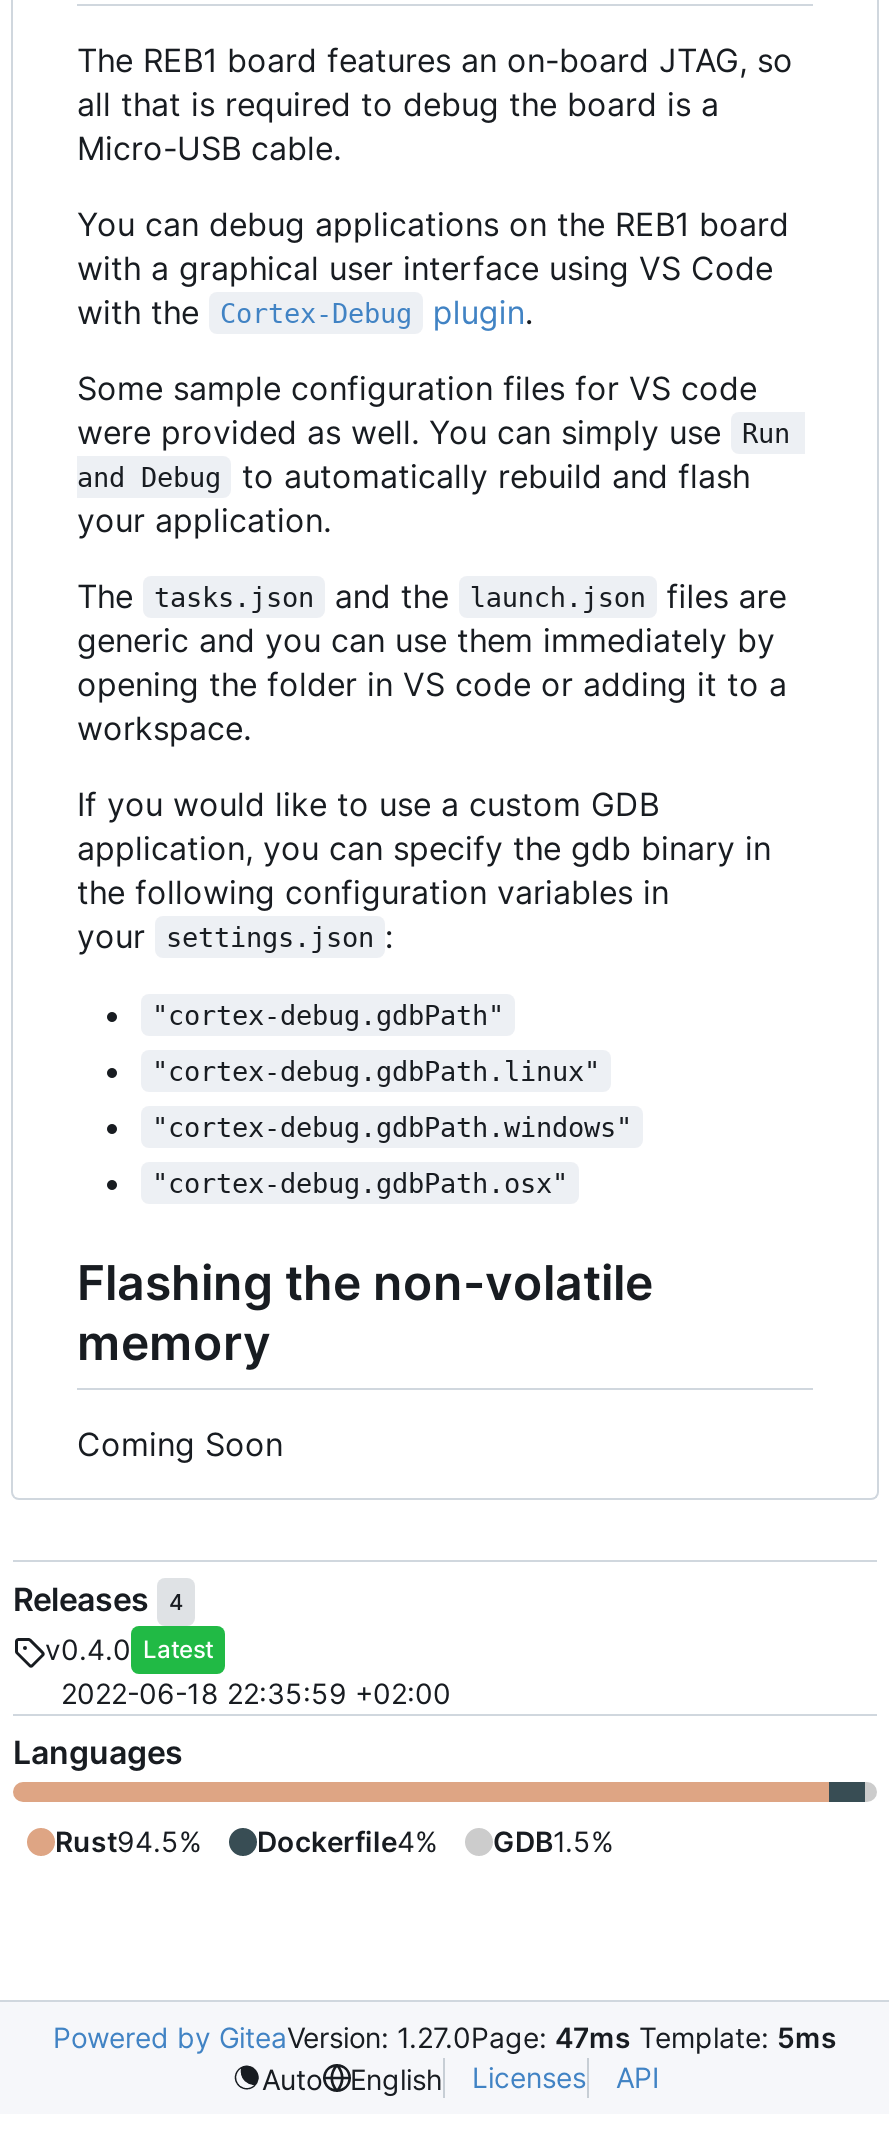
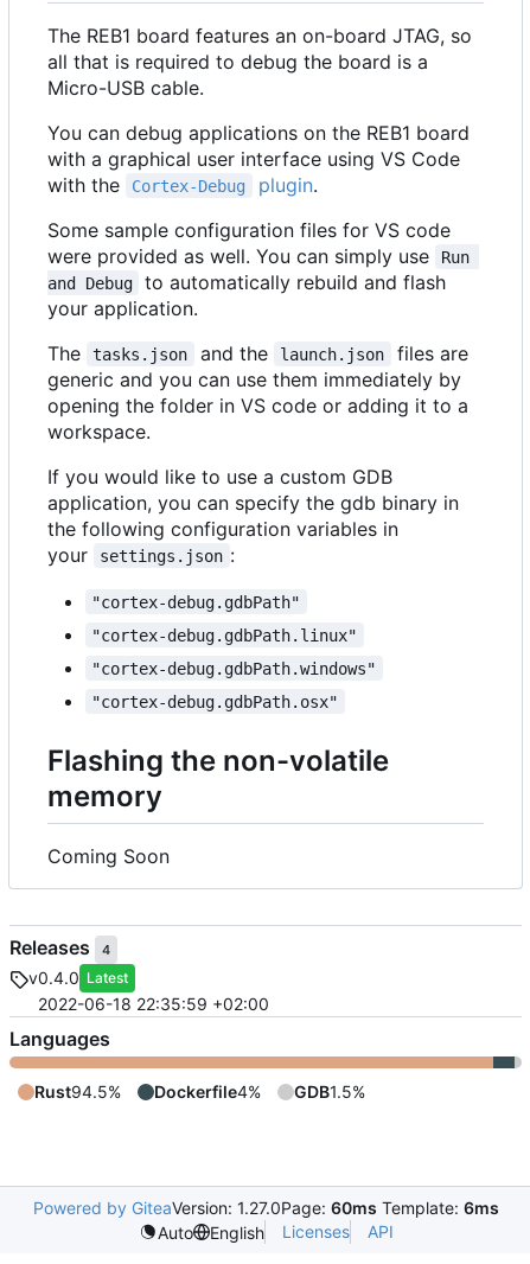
- Powered by GiteaVersion: 1.27.0Page: 47ms Template: 5ms
+ Powered by GiteaVersion: 1.27.0Page: 60ms Template: 6ms
